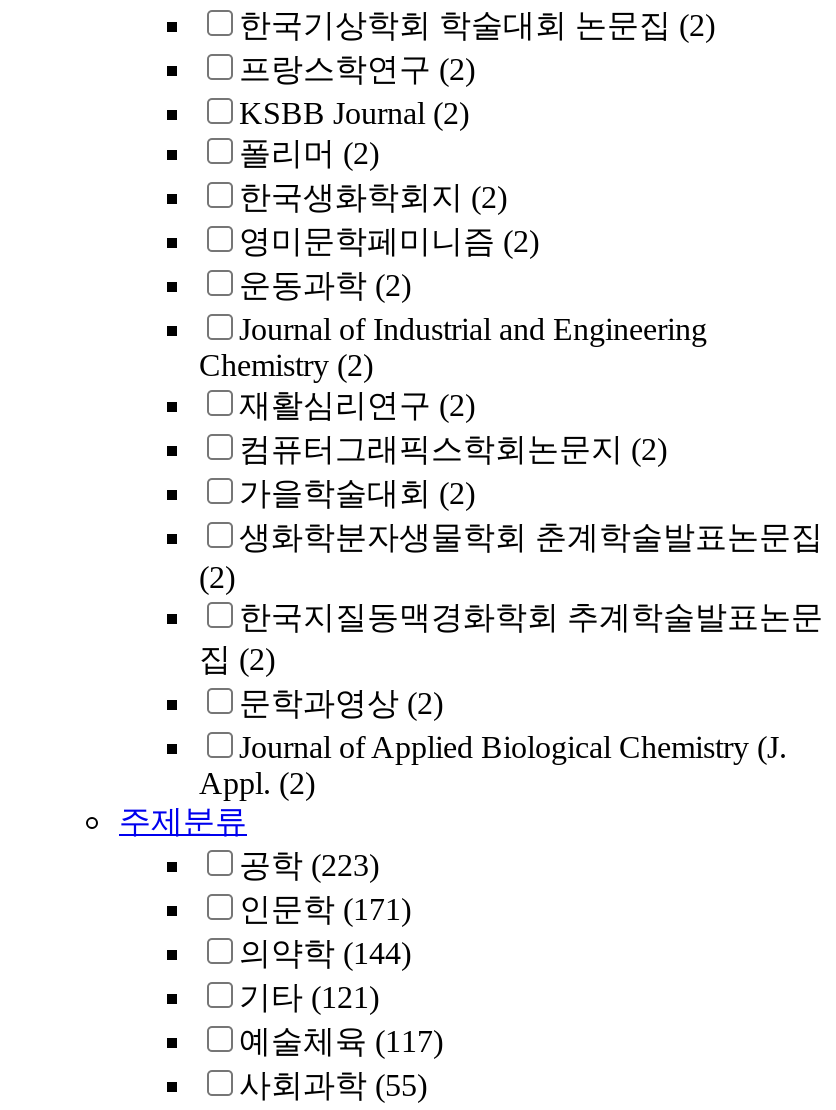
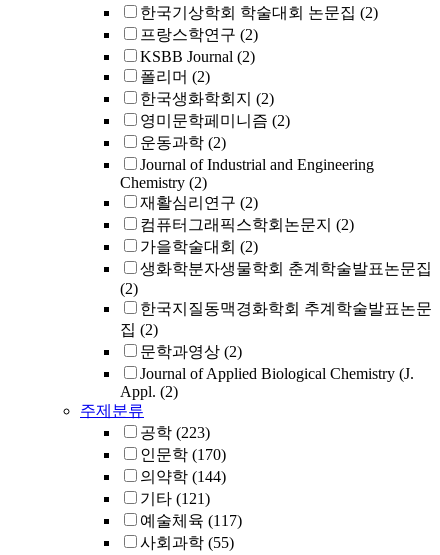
- 인문학 (171)
+ 인문학 (170)
